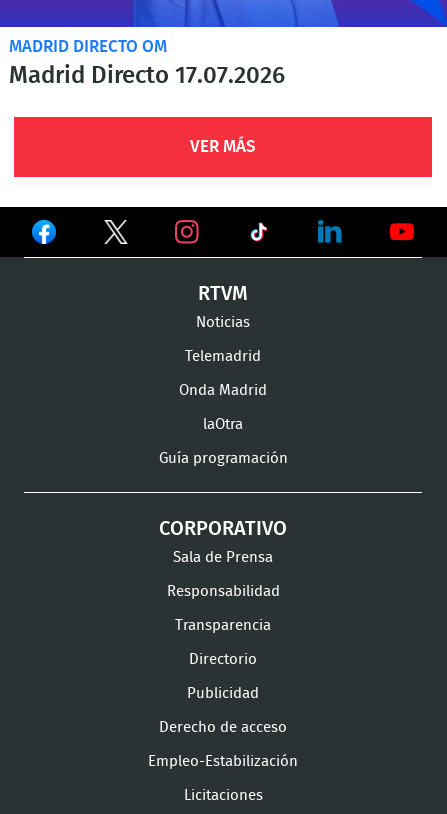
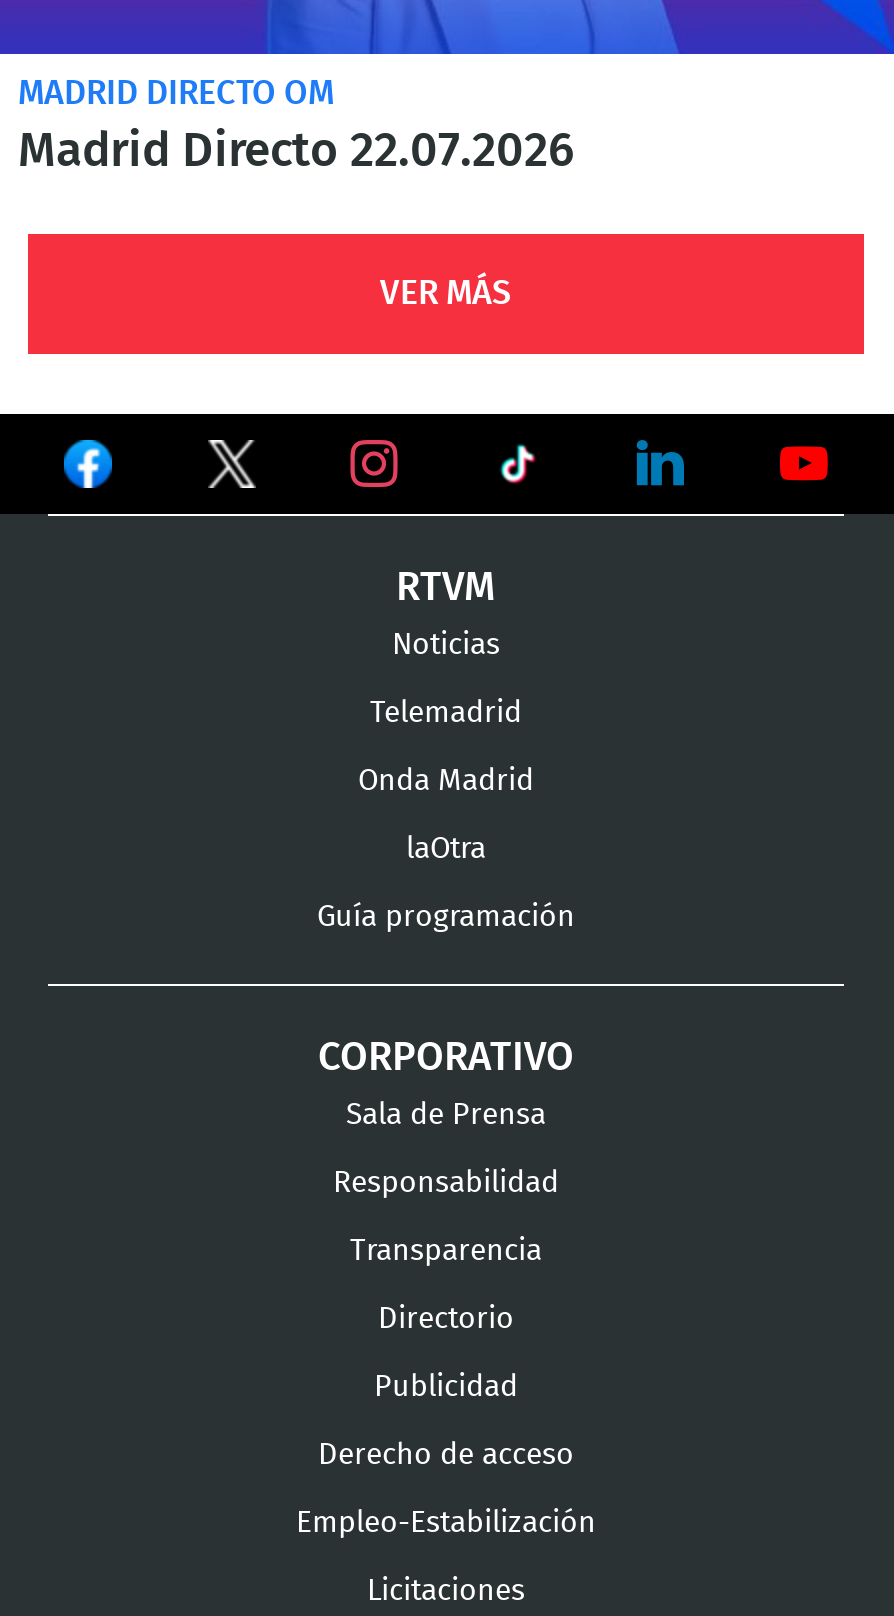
- Madrid Directo 17.07.2026
+ Madrid Directo 22.07.2026
